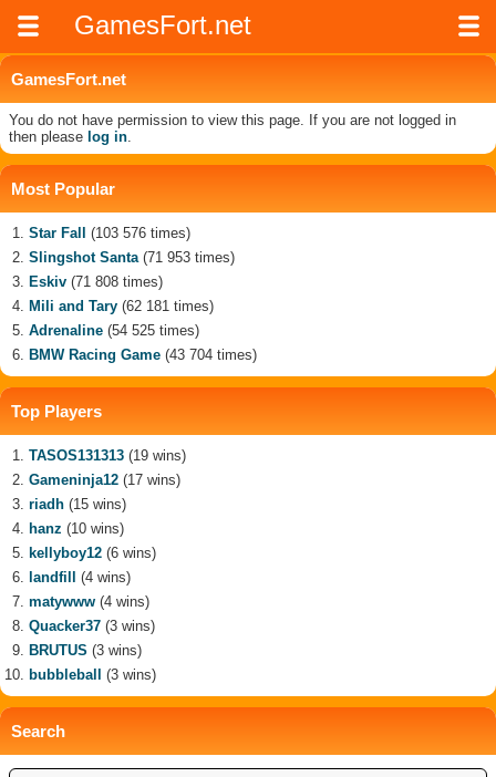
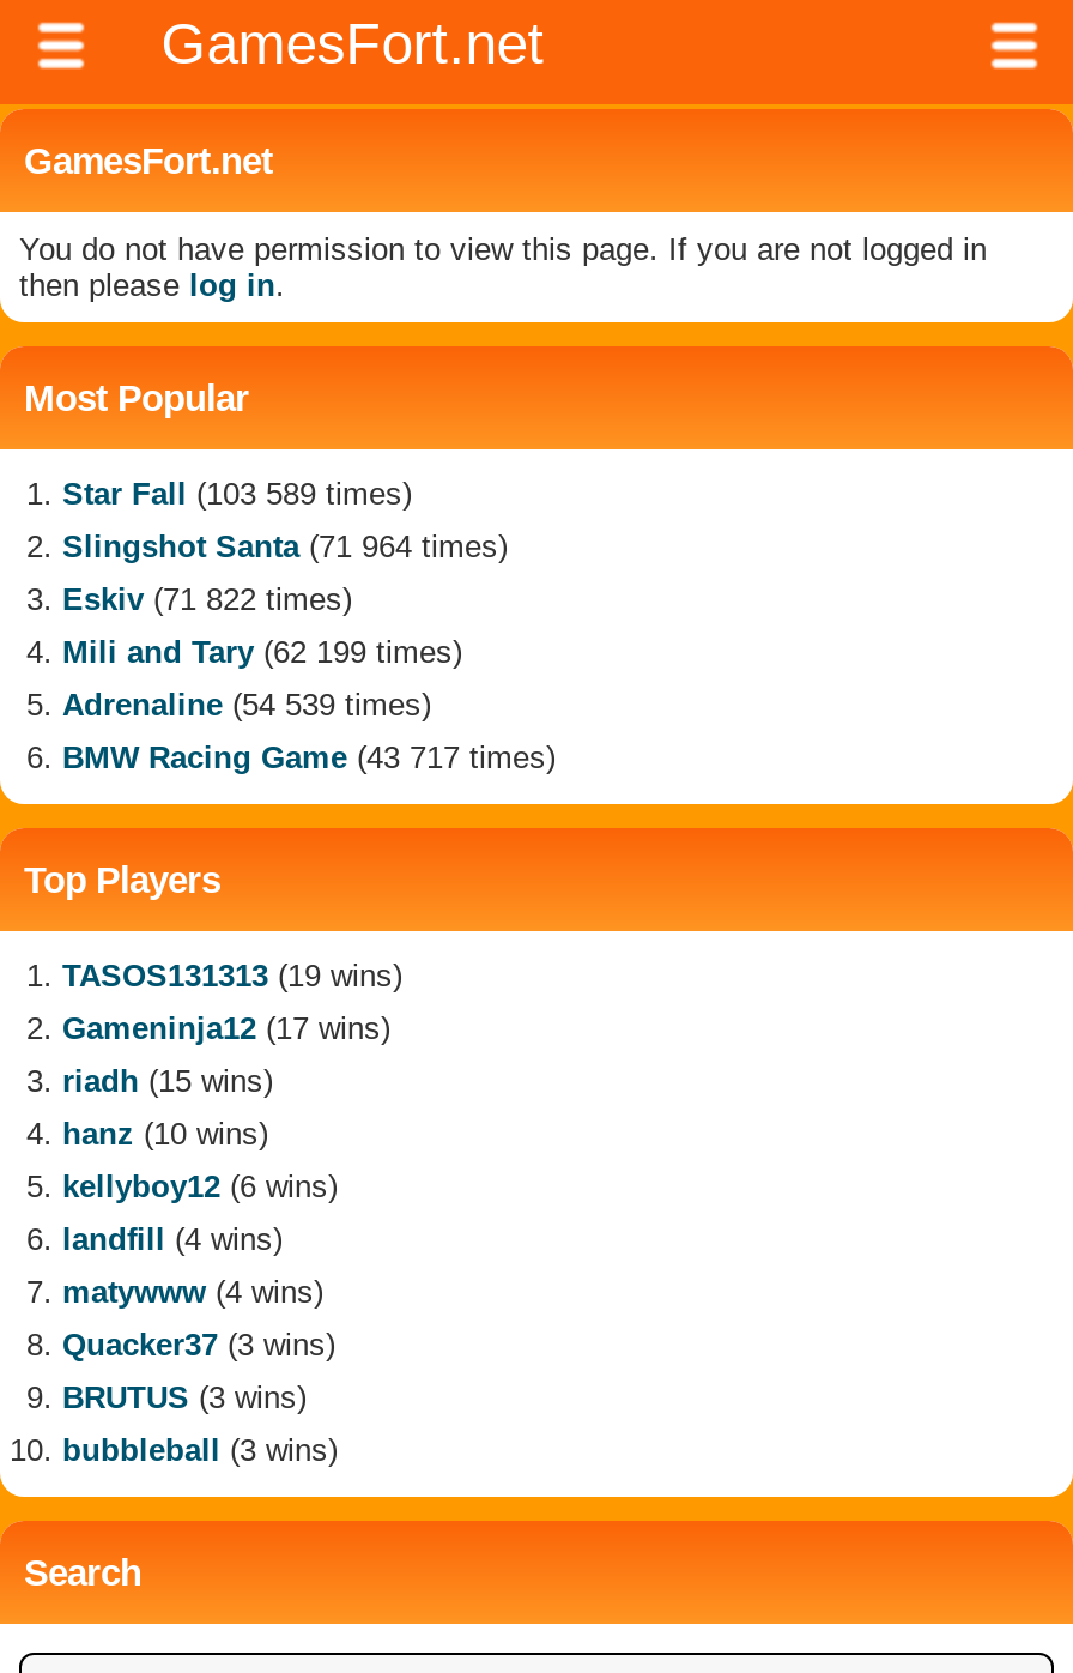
- Star Fall (103 576 times)
+ Star Fall (103 589 times)

- Slingshot Santa (71 953 times)
+ Slingshot Santa (71 964 times)

- Eskiv (71 808 times)
+ Eskiv (71 822 times)

- Mili and Tary (62 181 times)
+ Mili and Tary (62 199 times)

- Adrenaline (54 525 times)
+ Adrenaline (54 539 times)

- BMW Racing Game (43 704 times)
+ BMW Racing Game (43 717 times)
